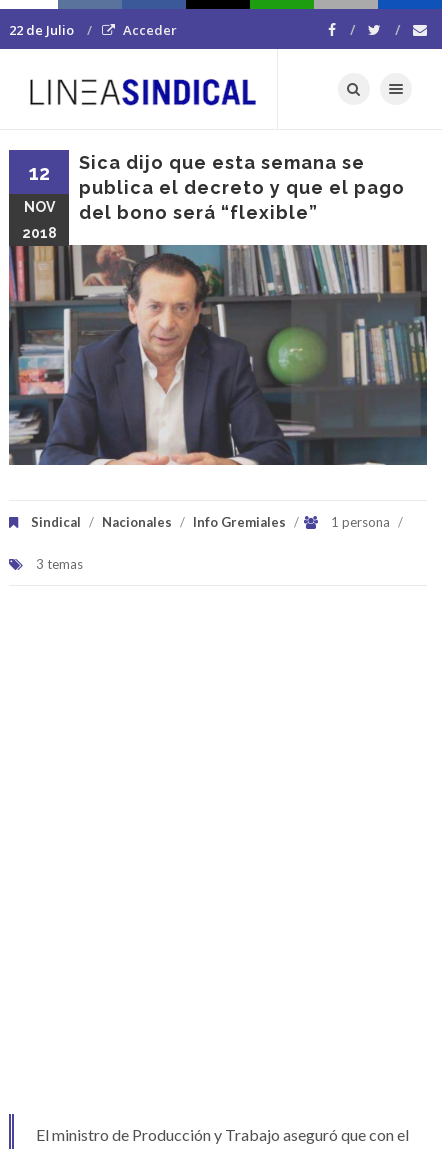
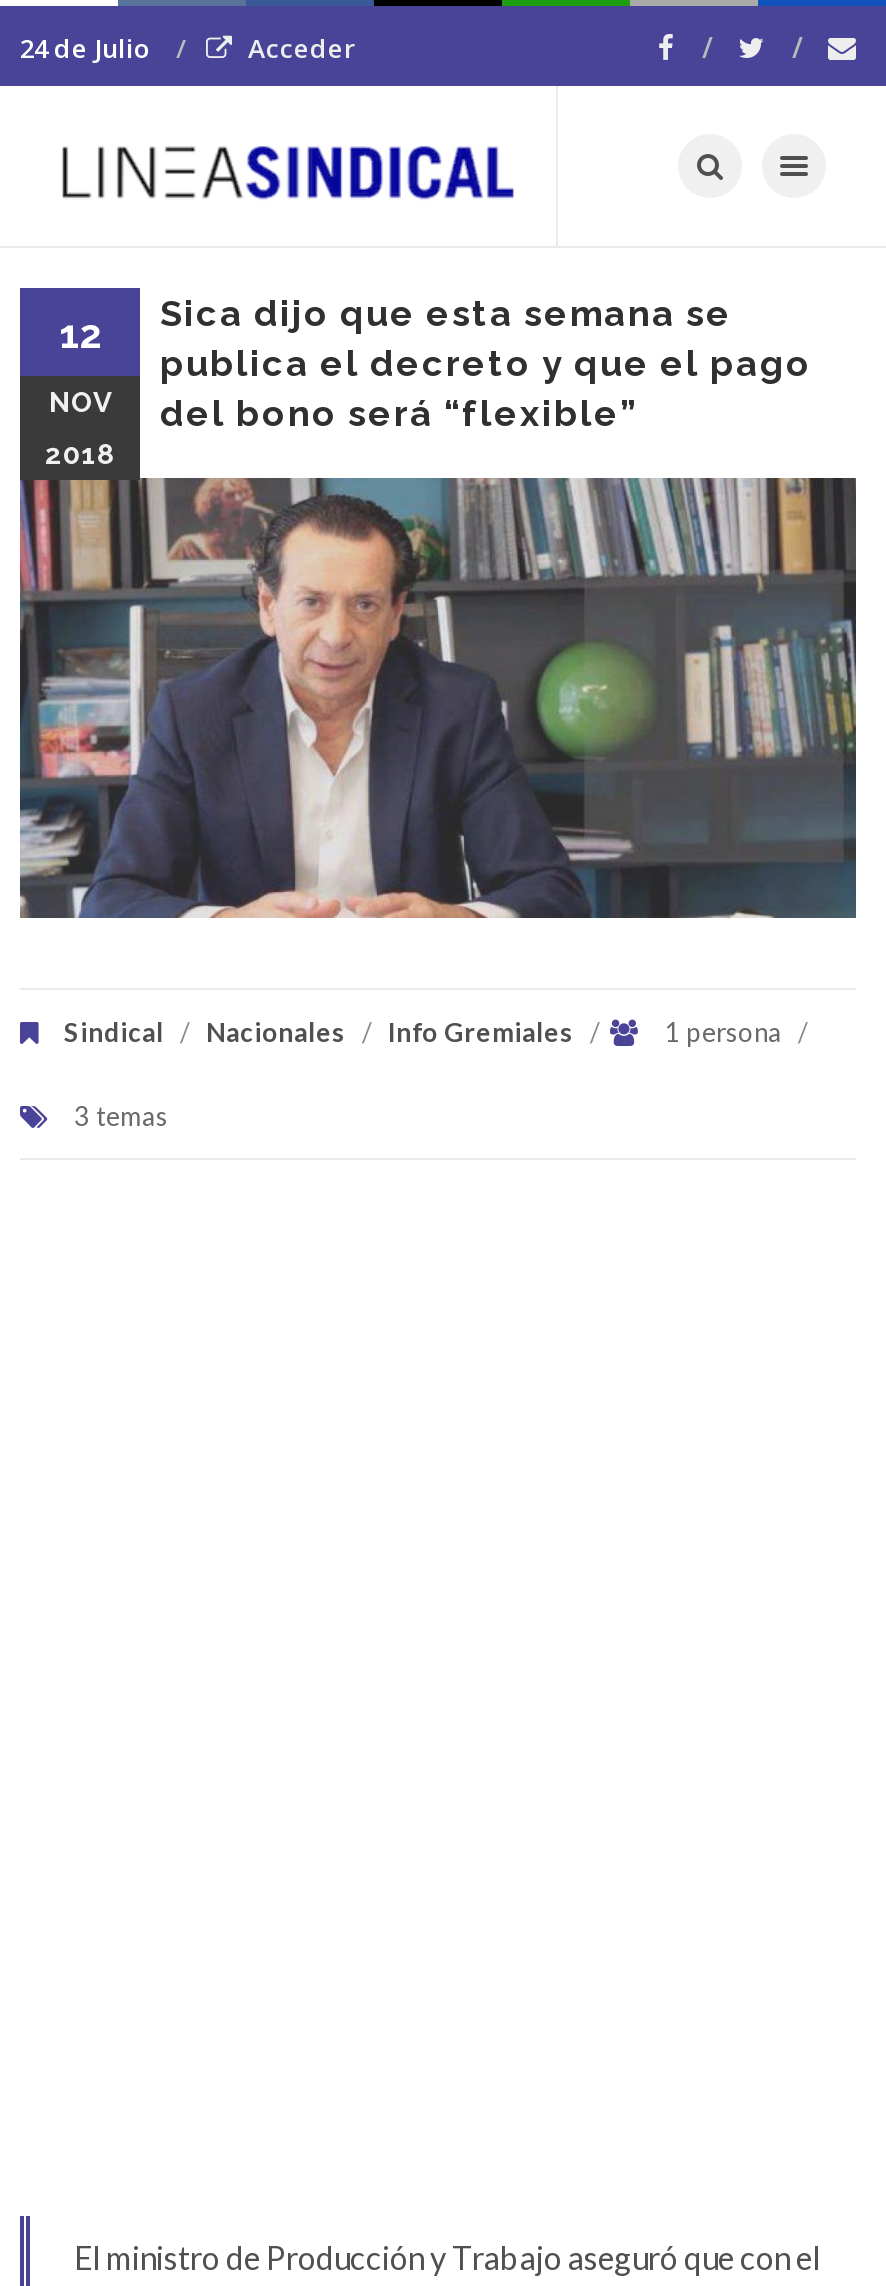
- 22 de Julio
+ 24 de Julio
